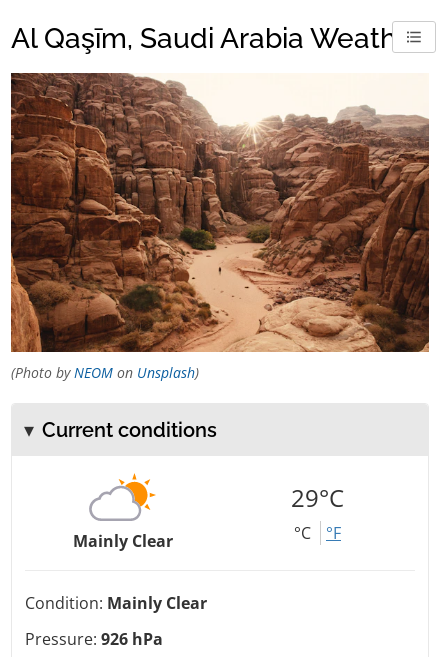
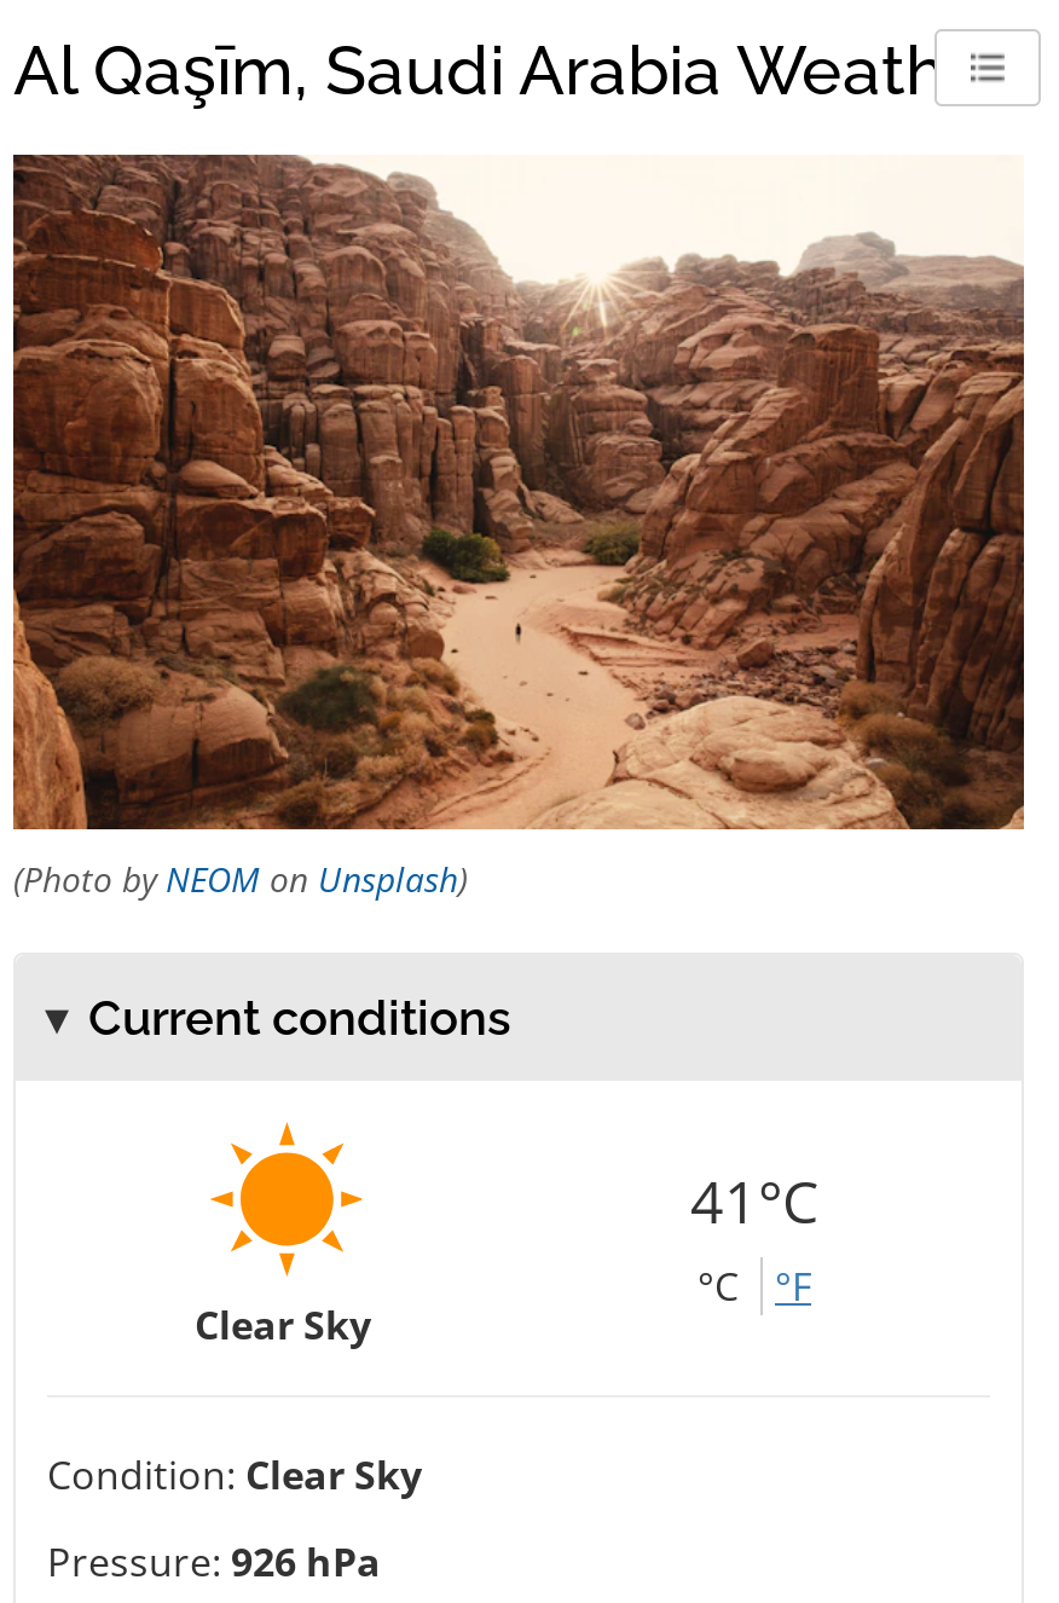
- [image]
- Mainly Clear
+ [image]
+ Clear Sky

- 29°C
+ 41°C

- Condition: Mainly Clear
+ Condition: Clear Sky
